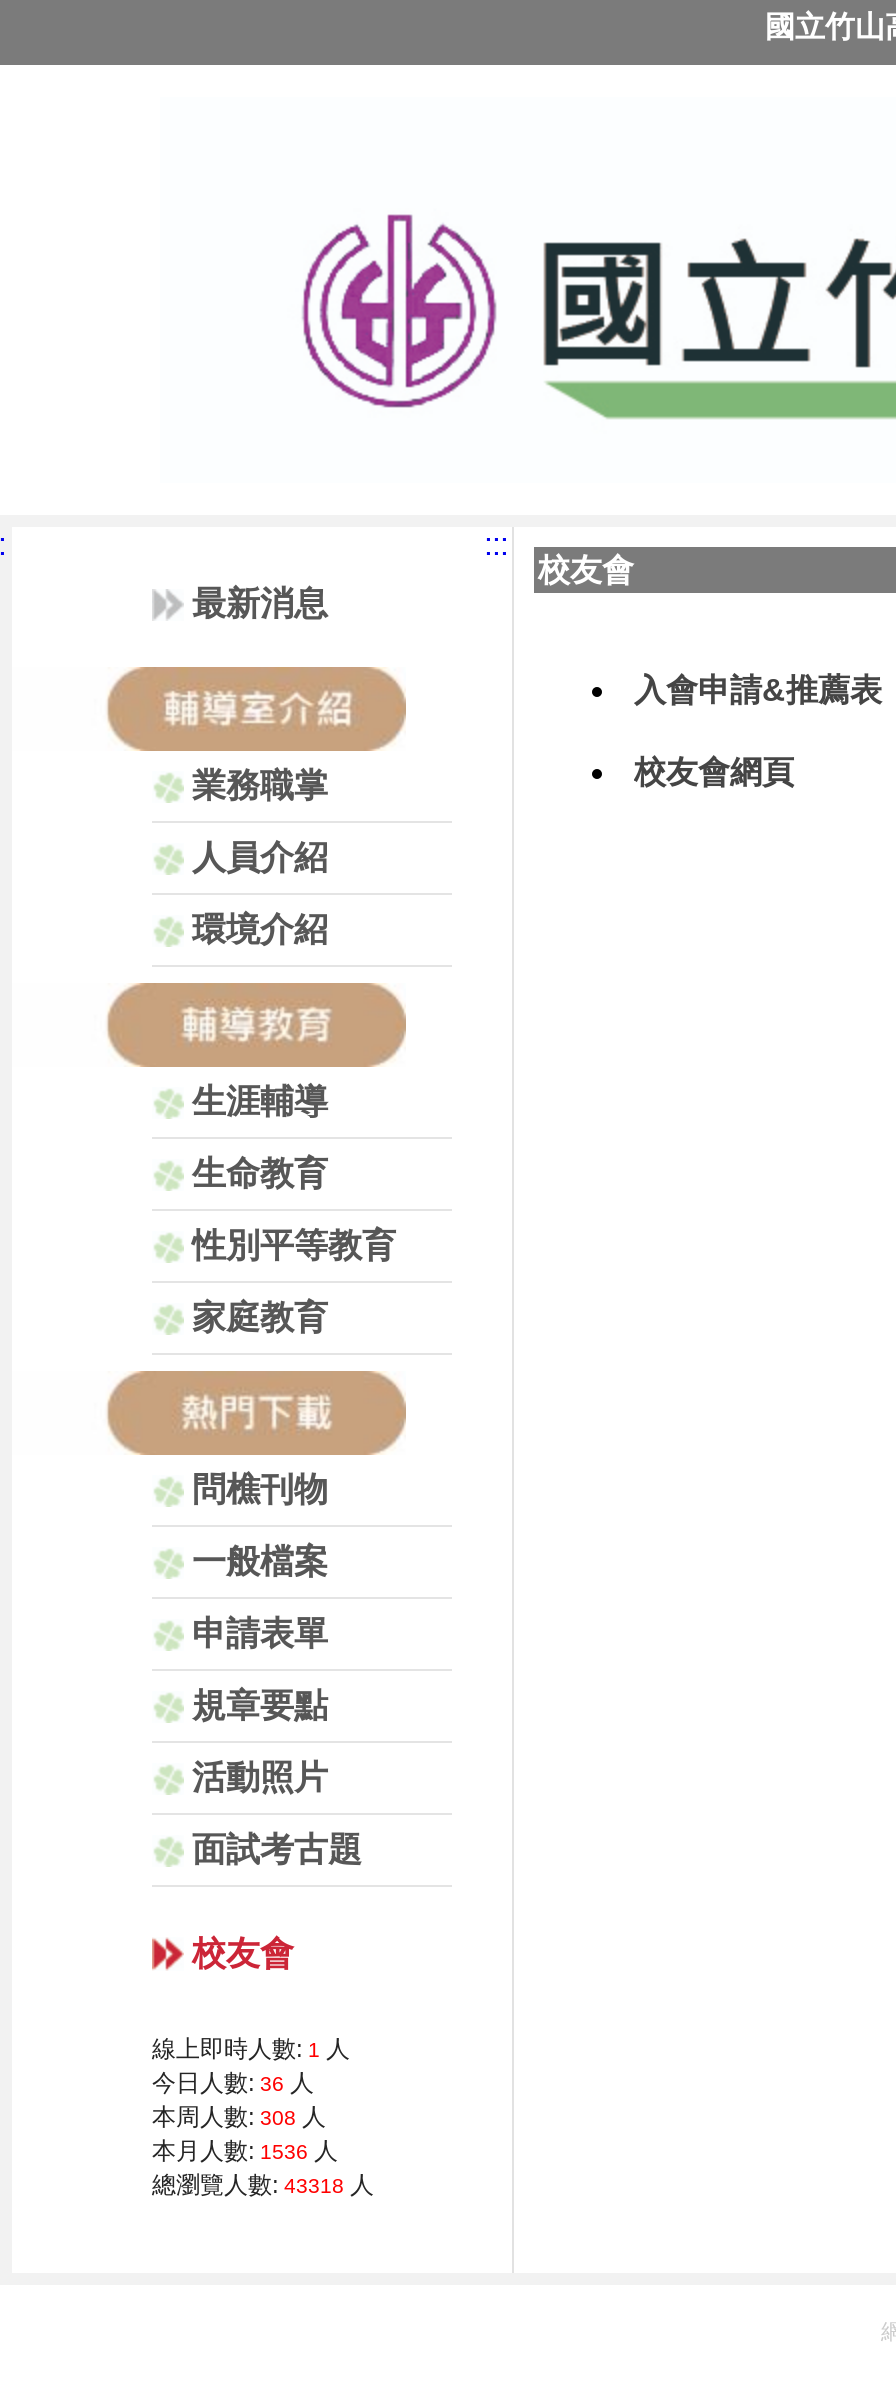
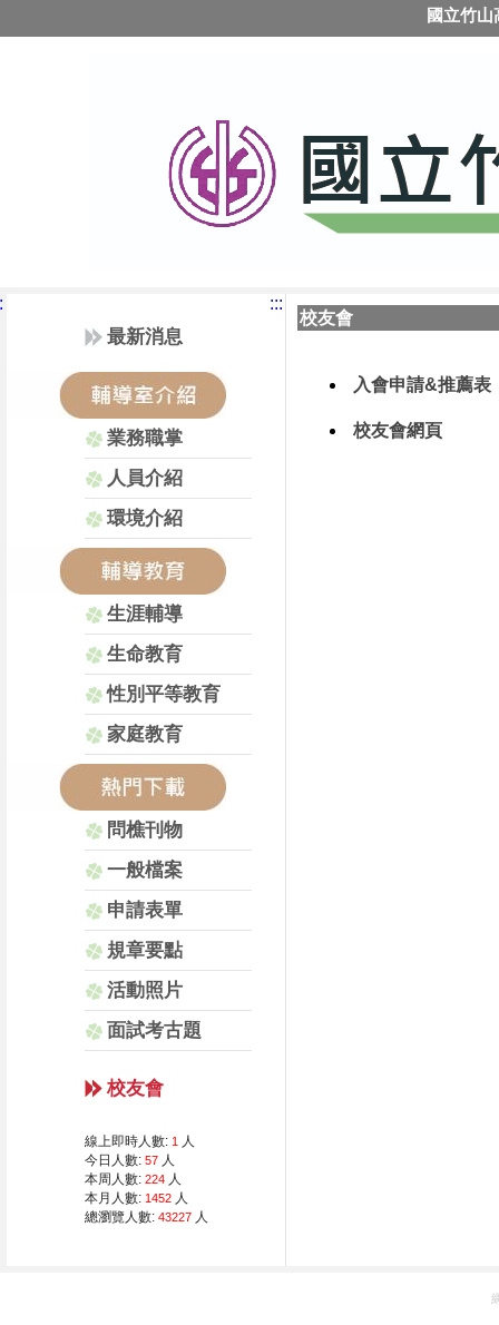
- 今日人數: 36人
+ 今日人數: 57人

- 本周人數: 308人
+ 本周人數: 224人

- 本月人數: 1536人
+ 本月人數: 1452人

- 總瀏覽人數: 43318人
+ 總瀏覽人數: 43227人
